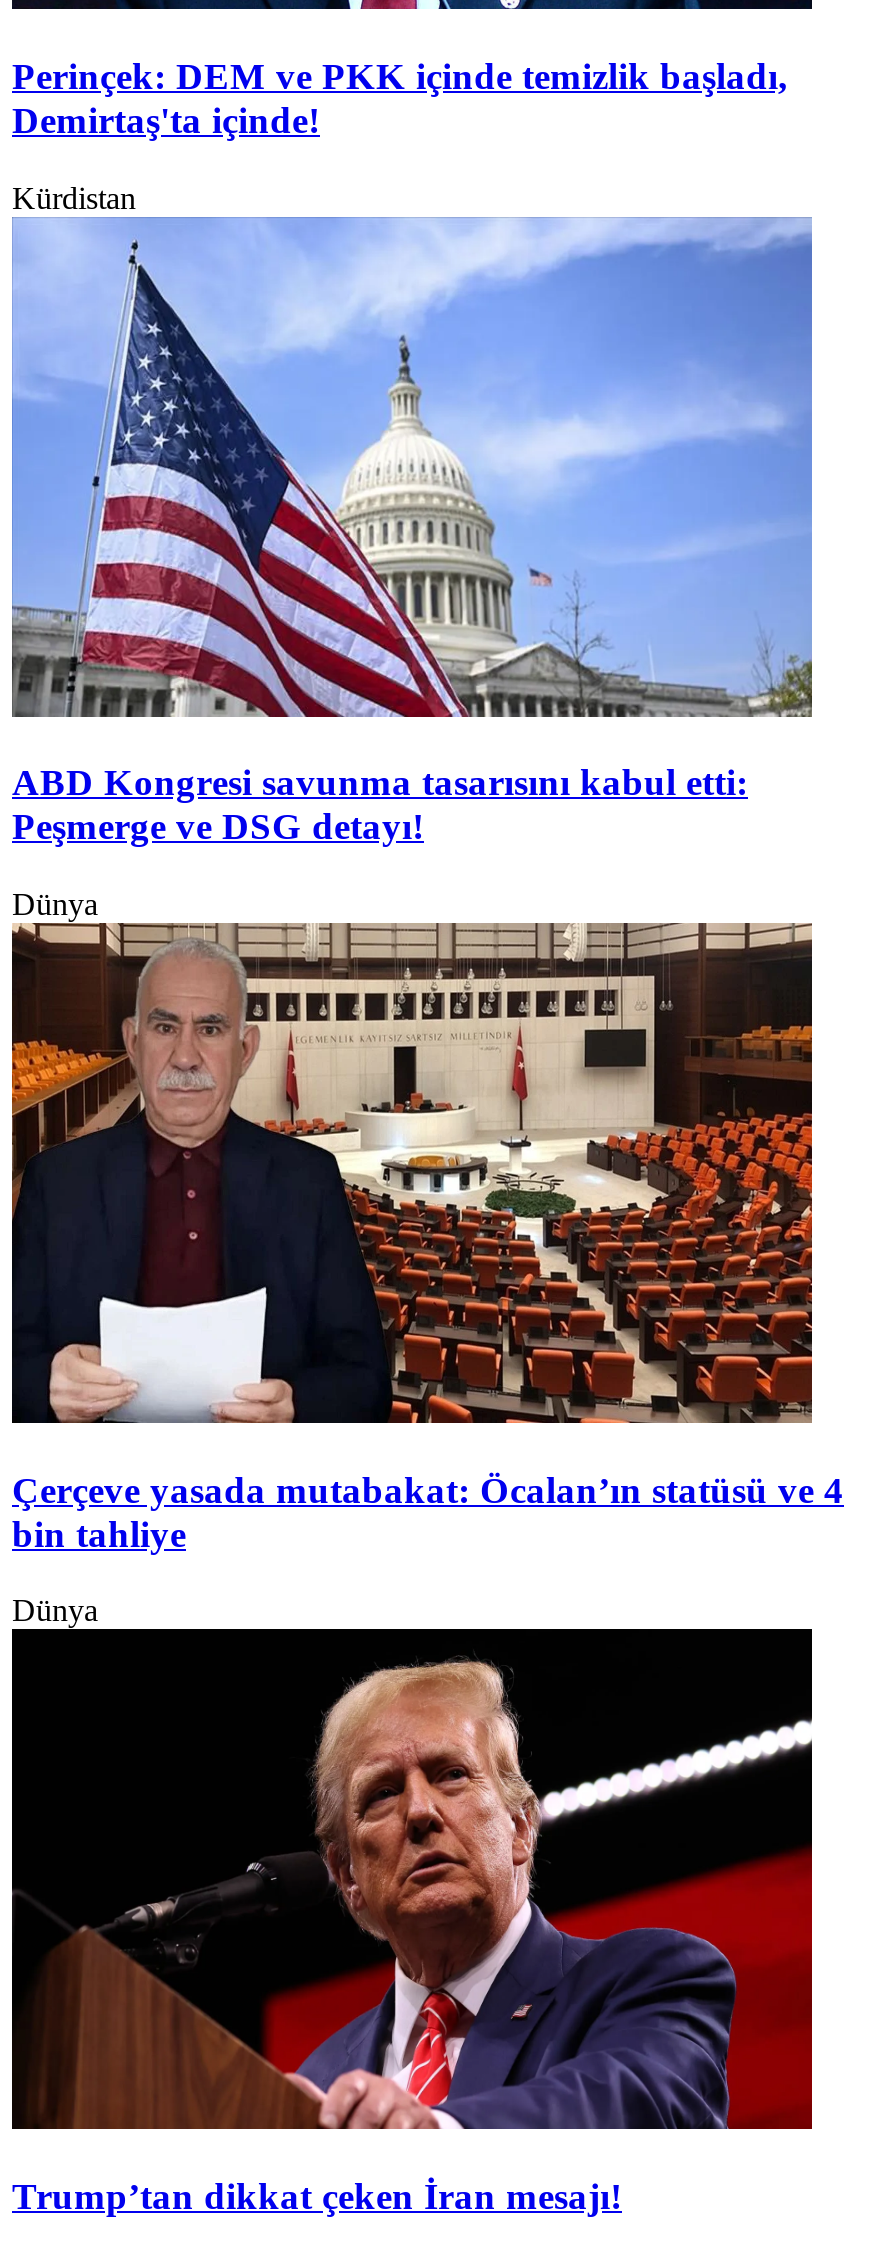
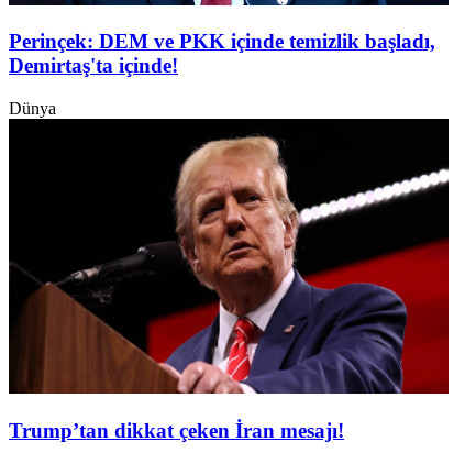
- Kürdistan

- [image]
- ABD Kongresi savunma tasarısını kabul etti:
- Peşmerge ve DSG detayı!
- Dünya

- [image]
- Çerçeve yasada mutabakat: Öcalan’ın statüsü ve 4
- bin tahliye
